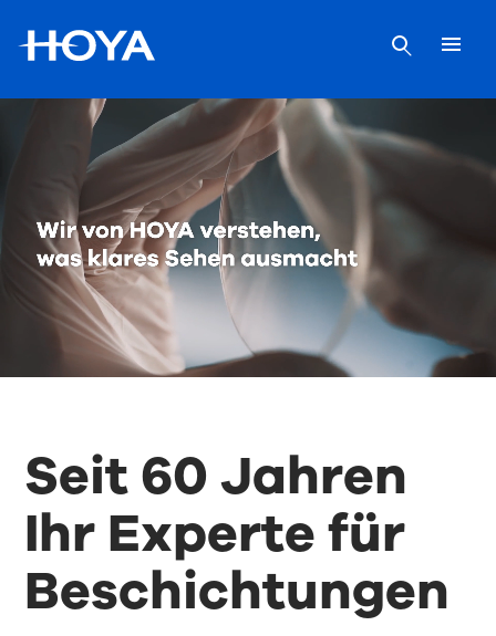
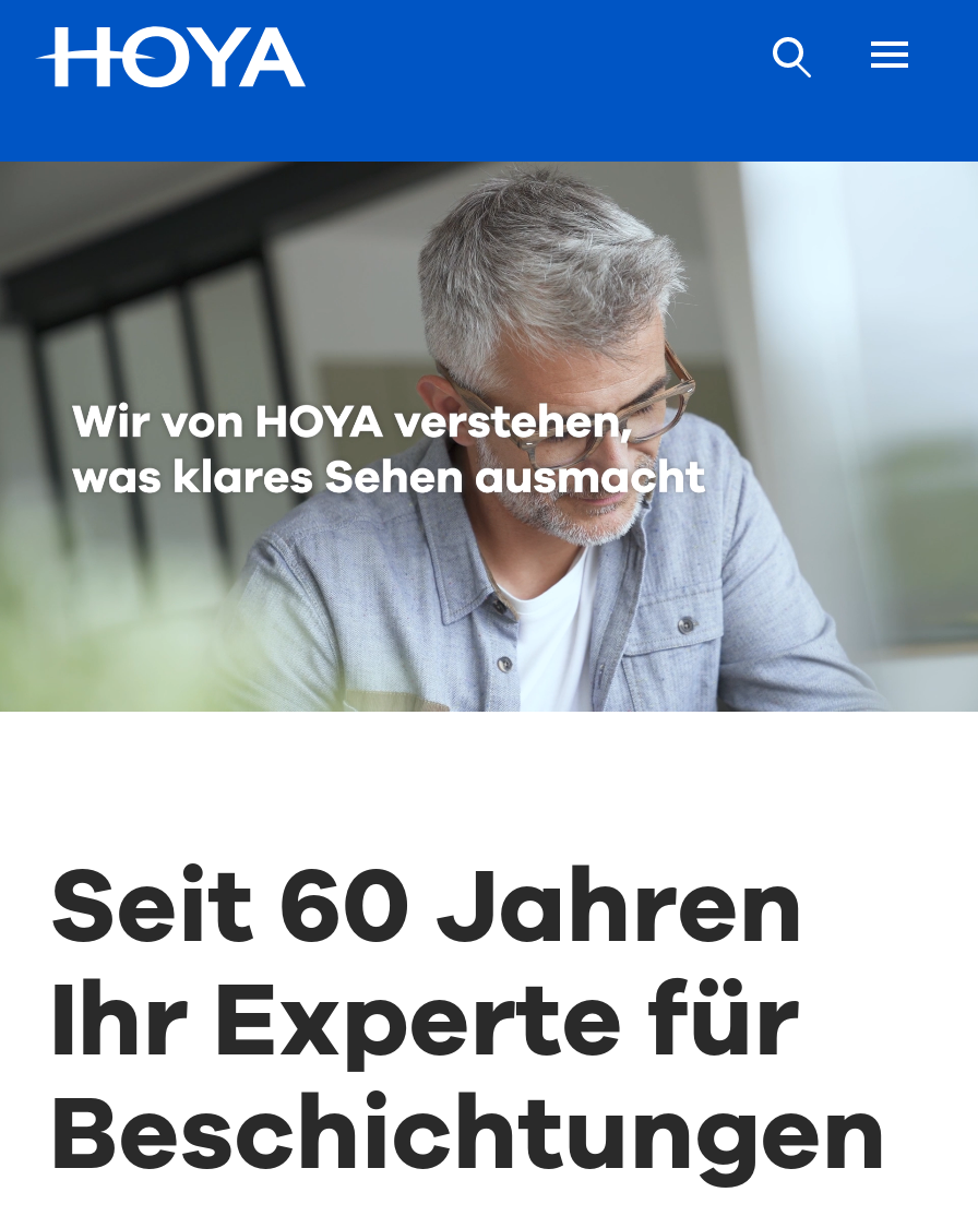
- [image]
+ [image]
